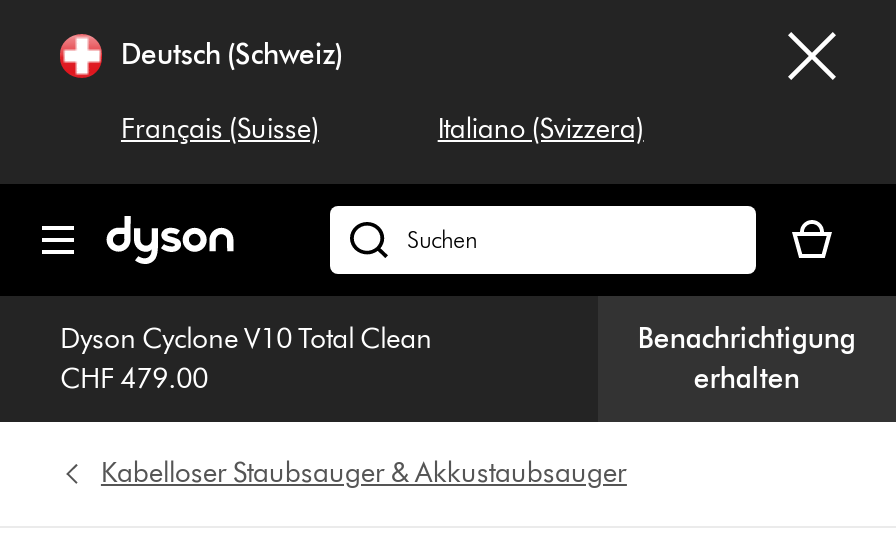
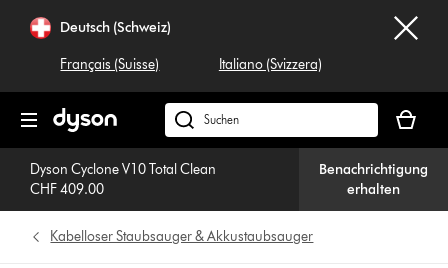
- CHF 479.00
+ CHF 409.00
